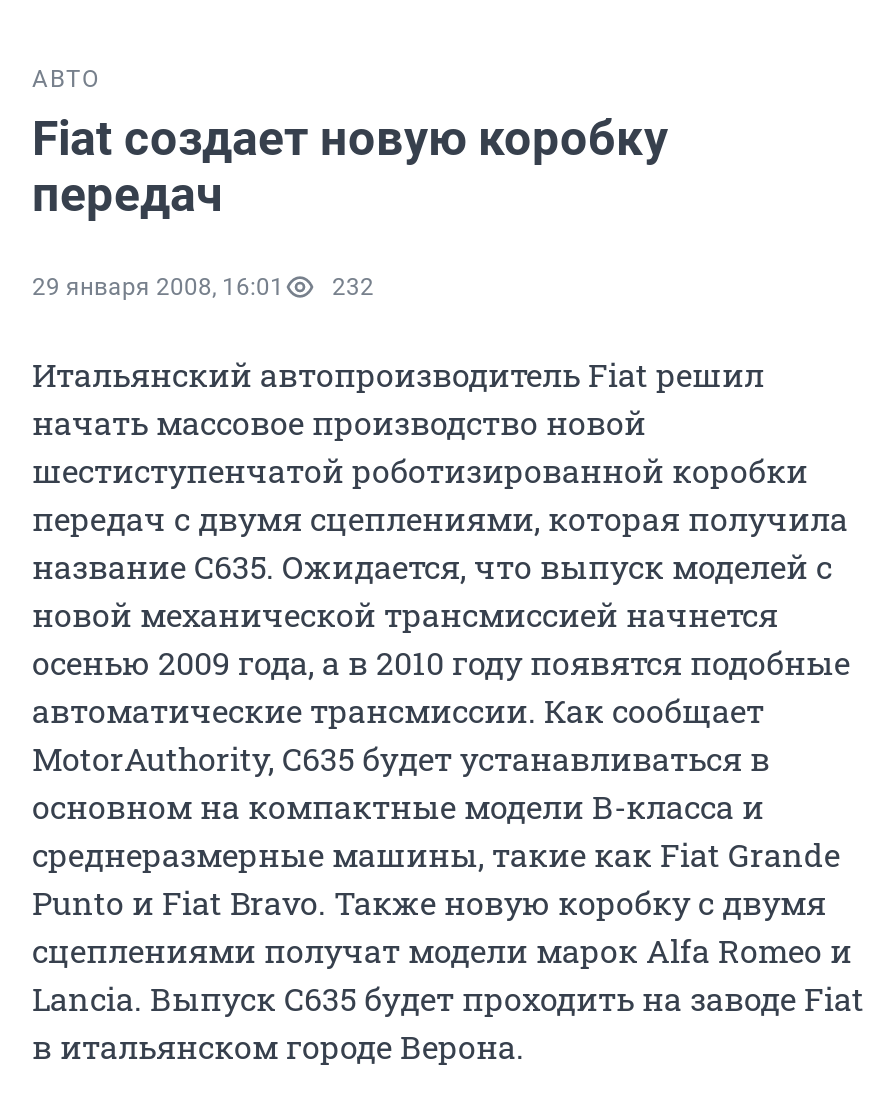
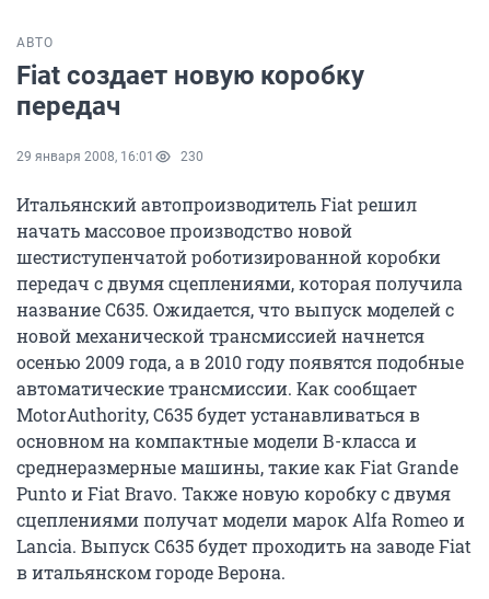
- 29 января 2008, 16:01 232
+ 29 января 2008, 16:01 230
